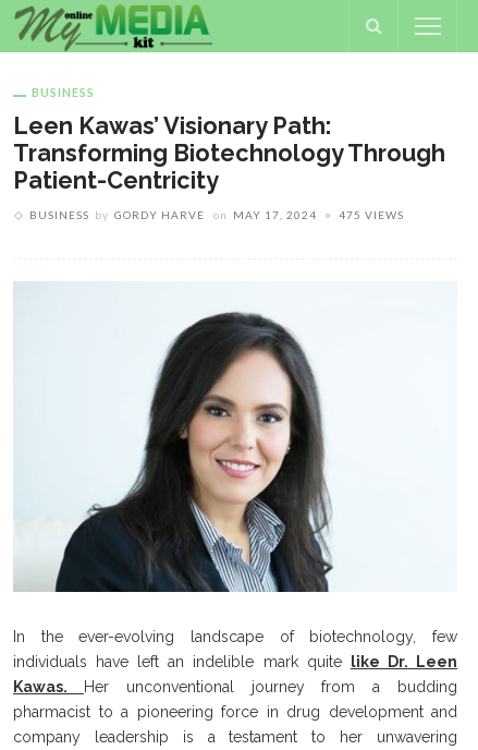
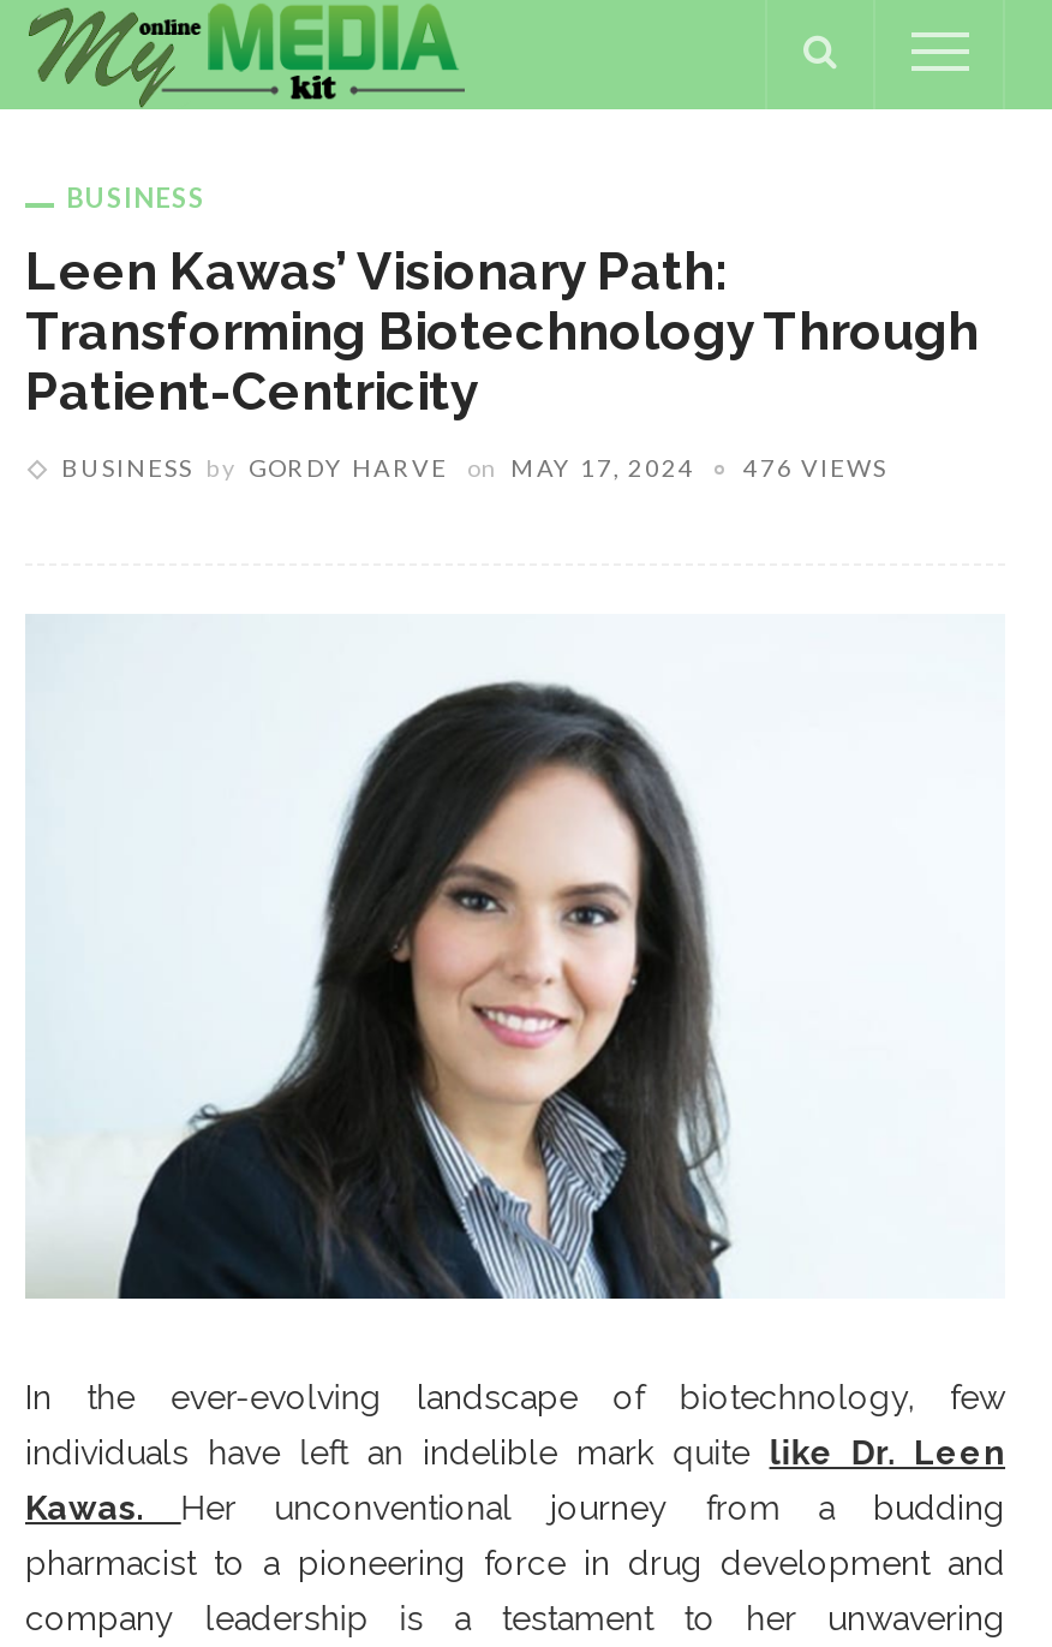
- BUSINESS by GORDY HARVE on MAY 17, 2024 475 VIEWS
+ BUSINESS by GORDY HARVE on MAY 17, 2024 476 VIEWS
